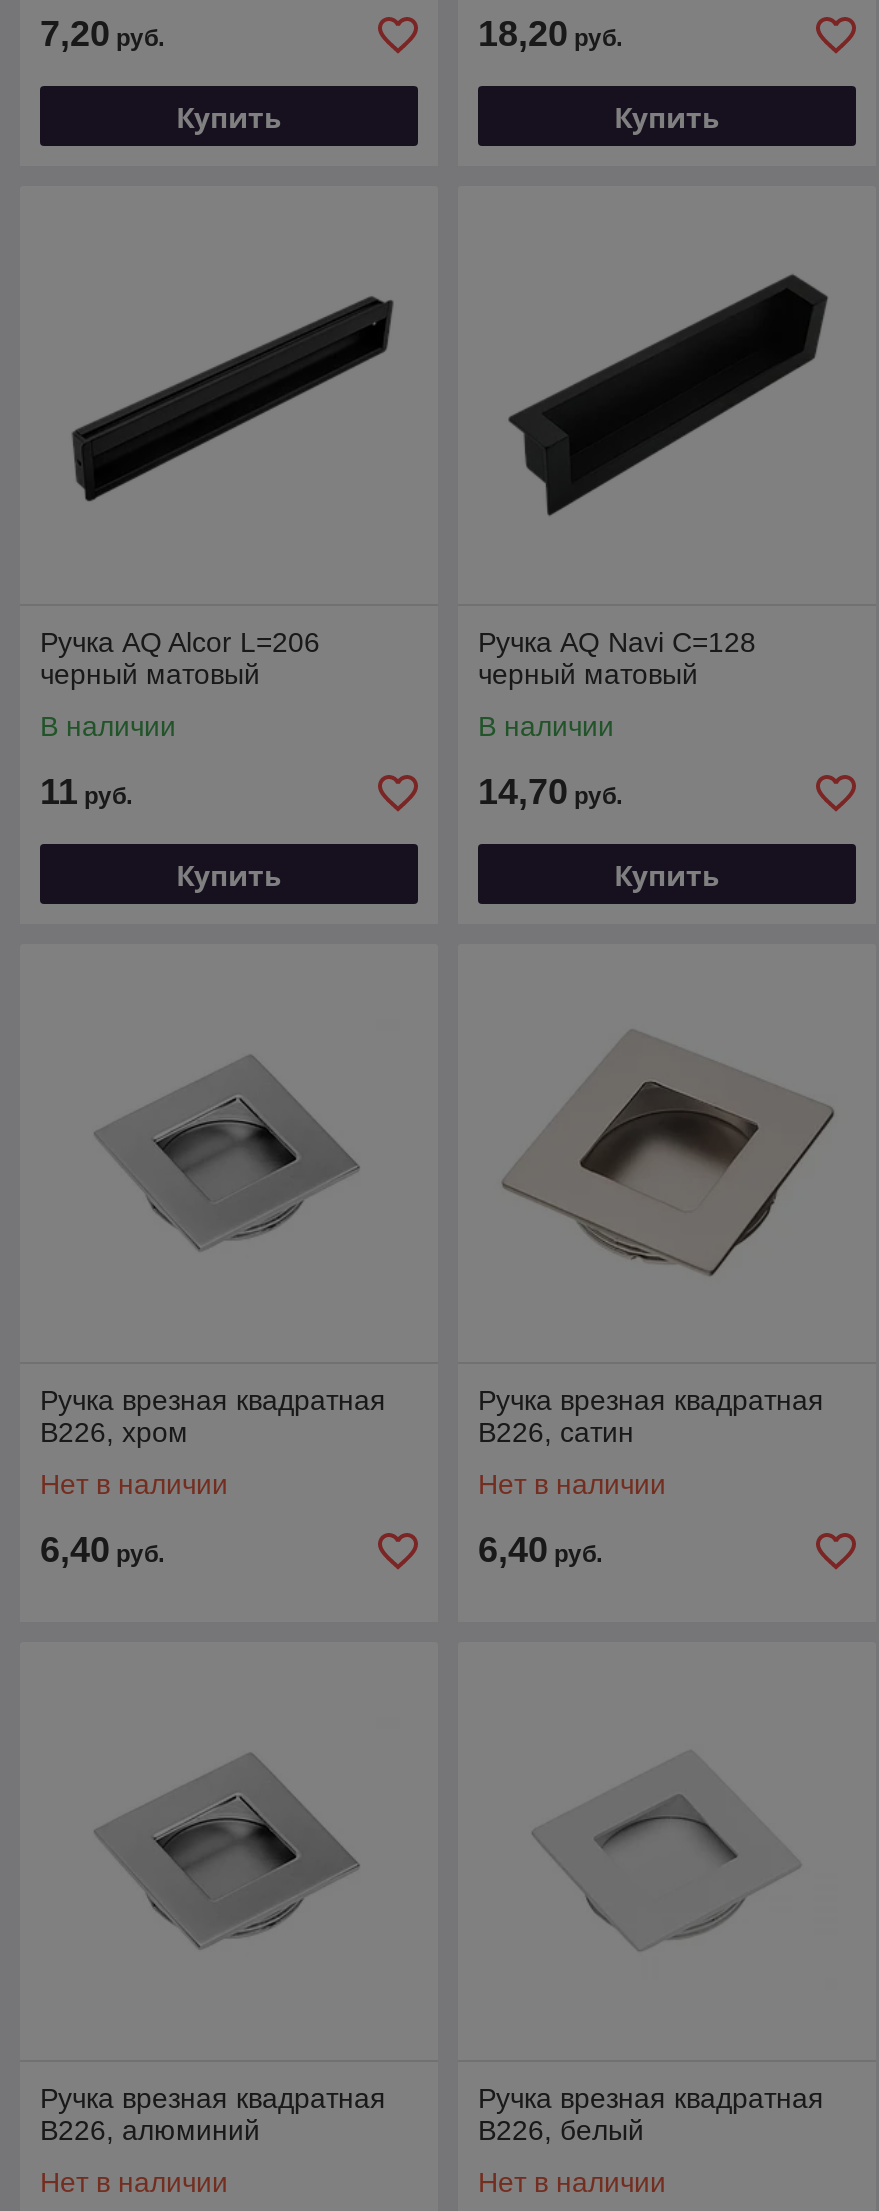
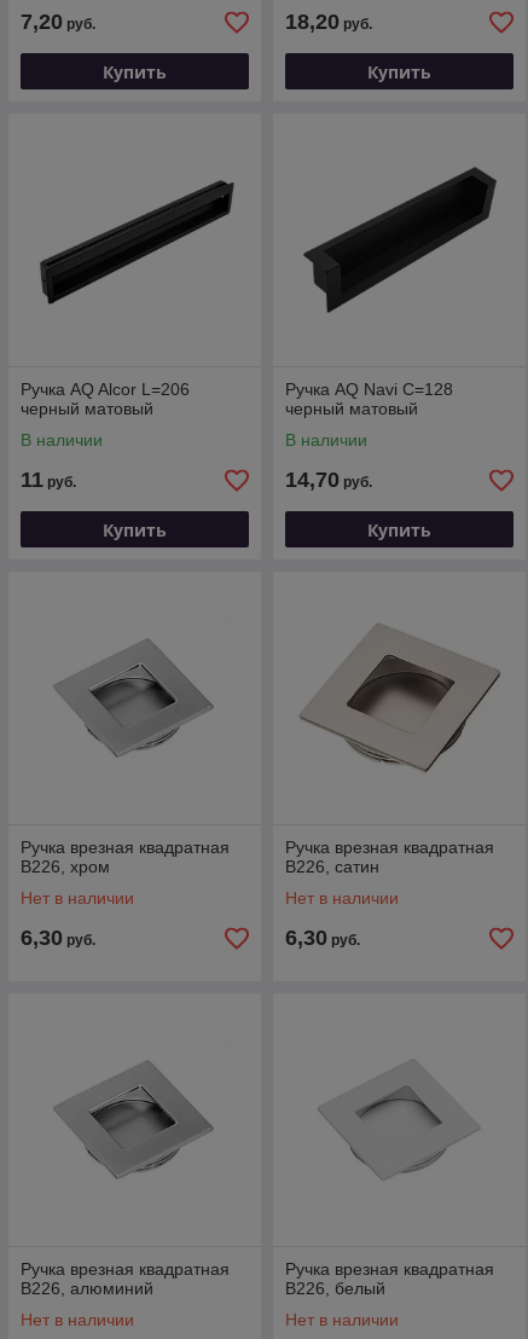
- 6,40 руб.
+ 6,30 руб.

- 6,40 руб.
+ 6,30 руб.
